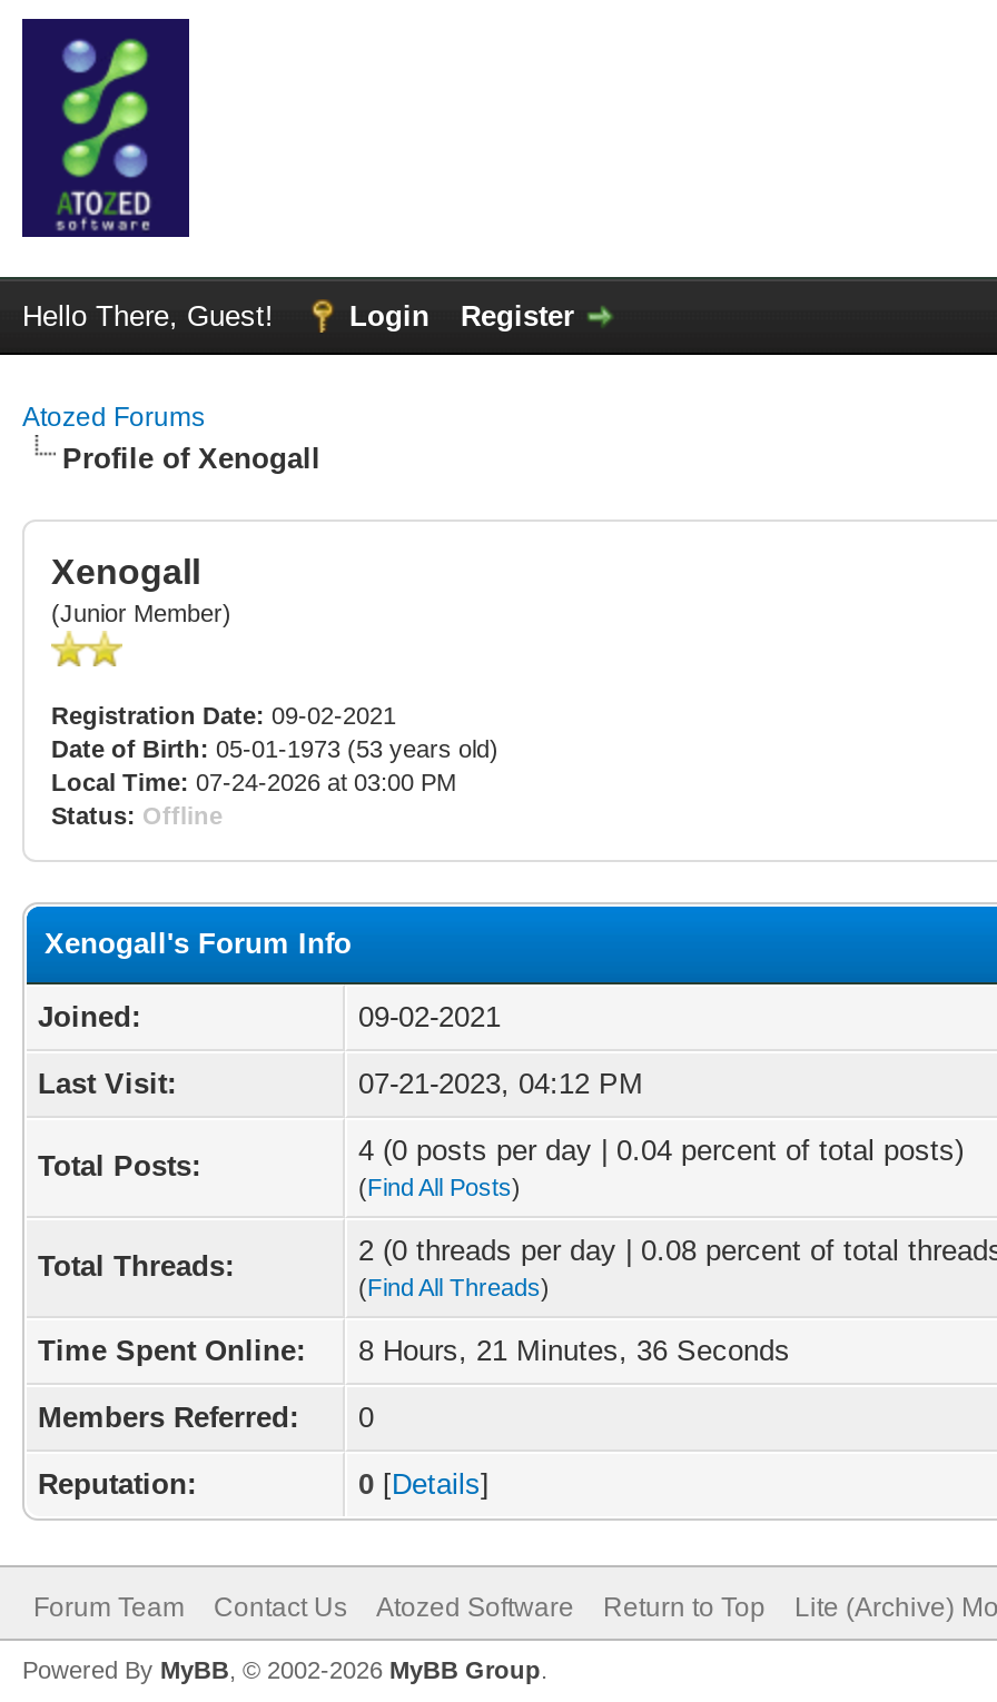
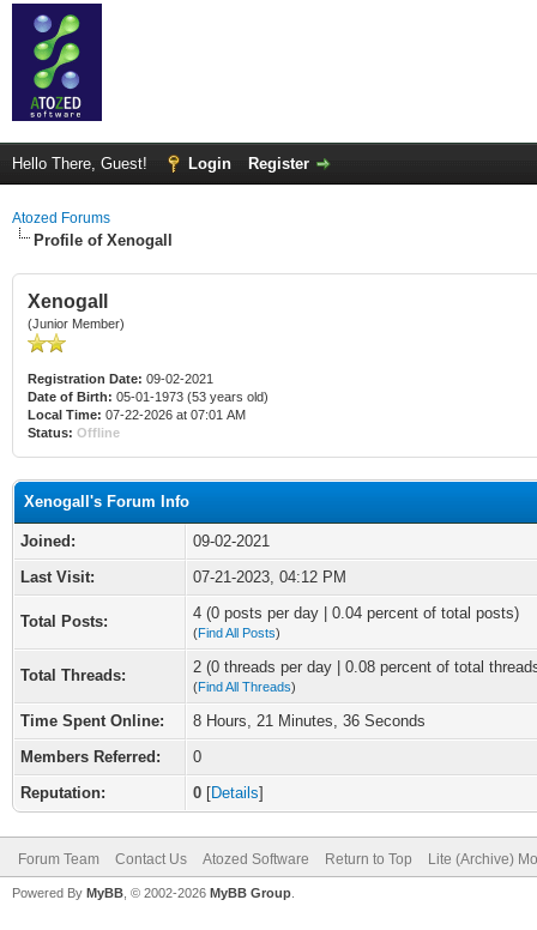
- Local Time: 07-24-2026 at 03:00 PM
+ Local Time: 07-22-2026 at 07:01 AM
